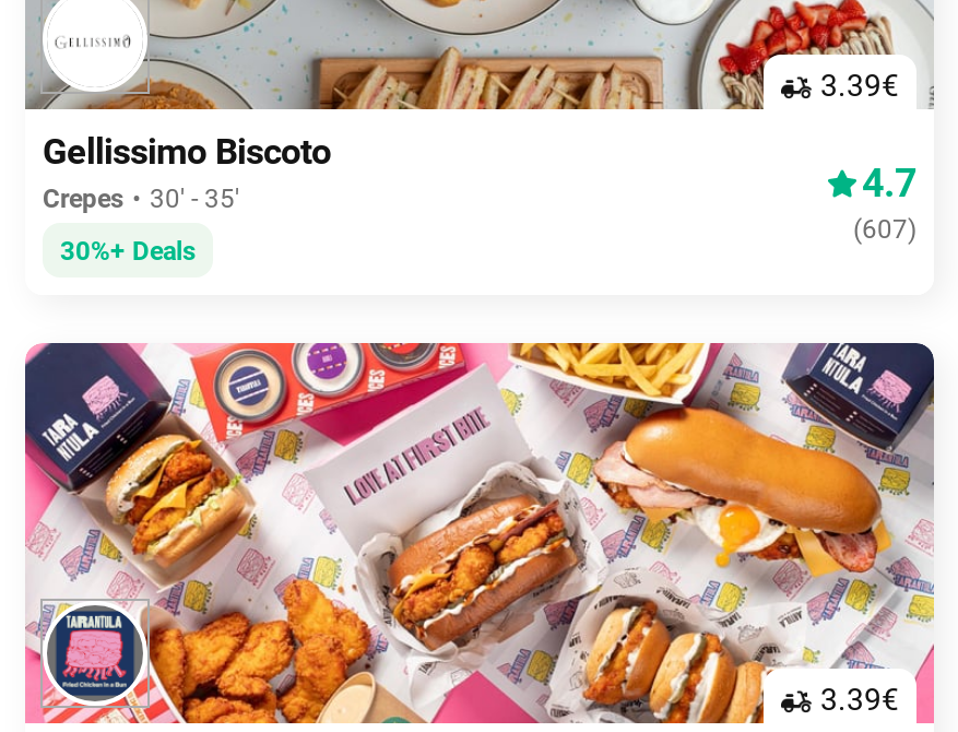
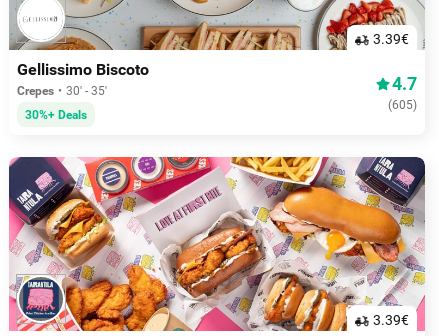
- (607)
+ (605)
